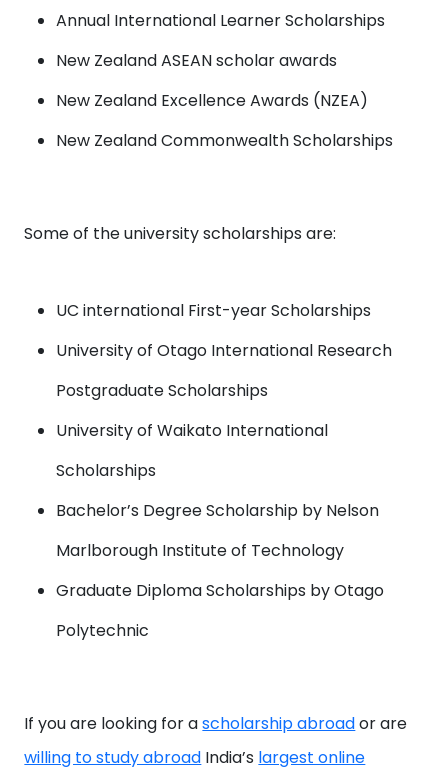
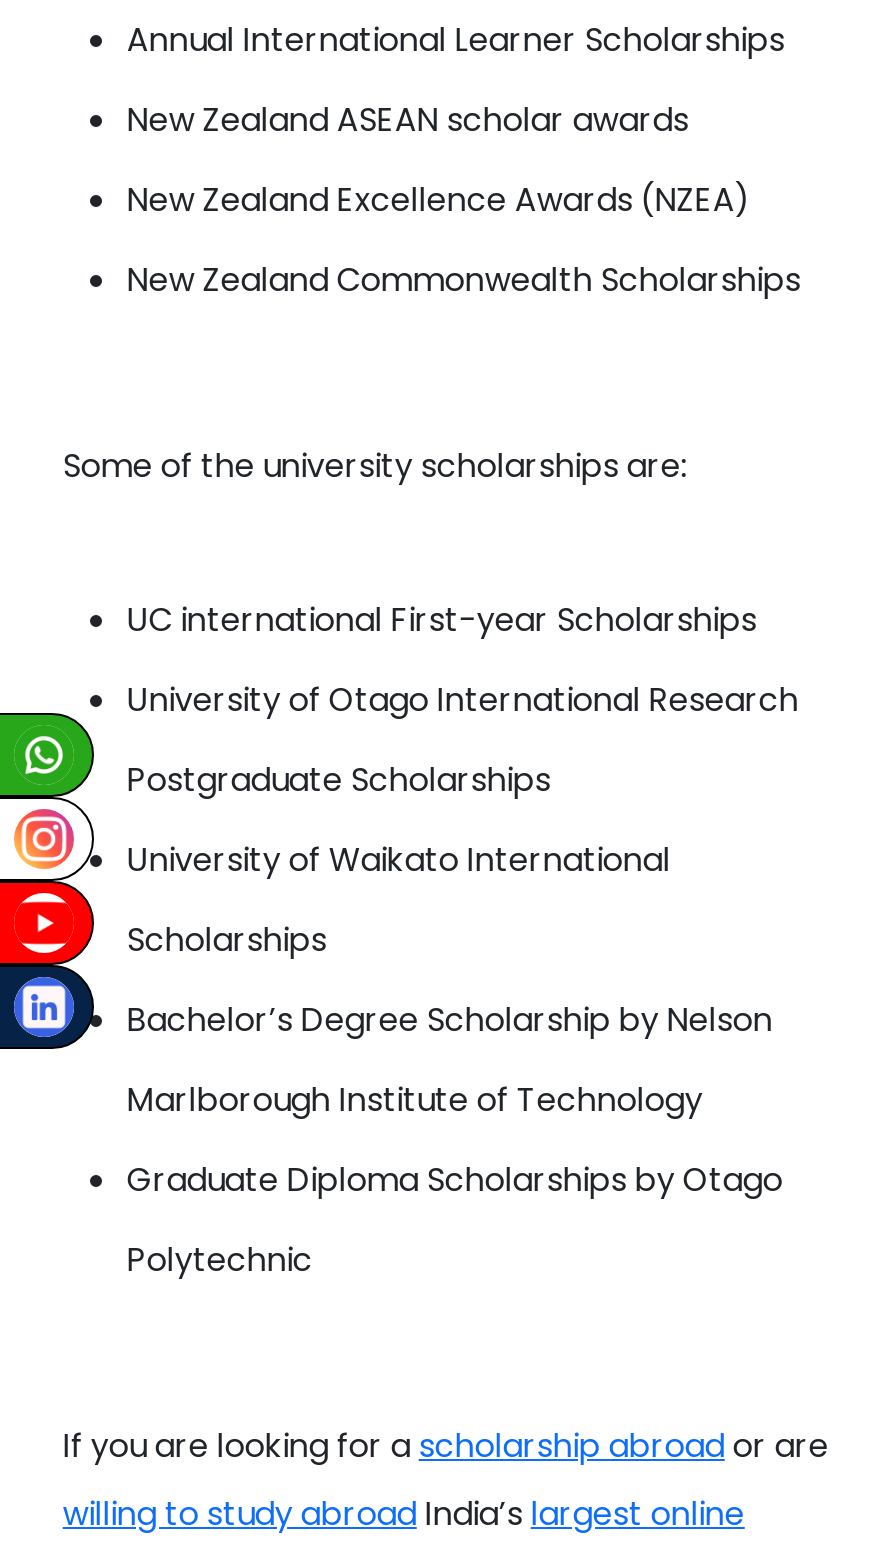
+ [image]
